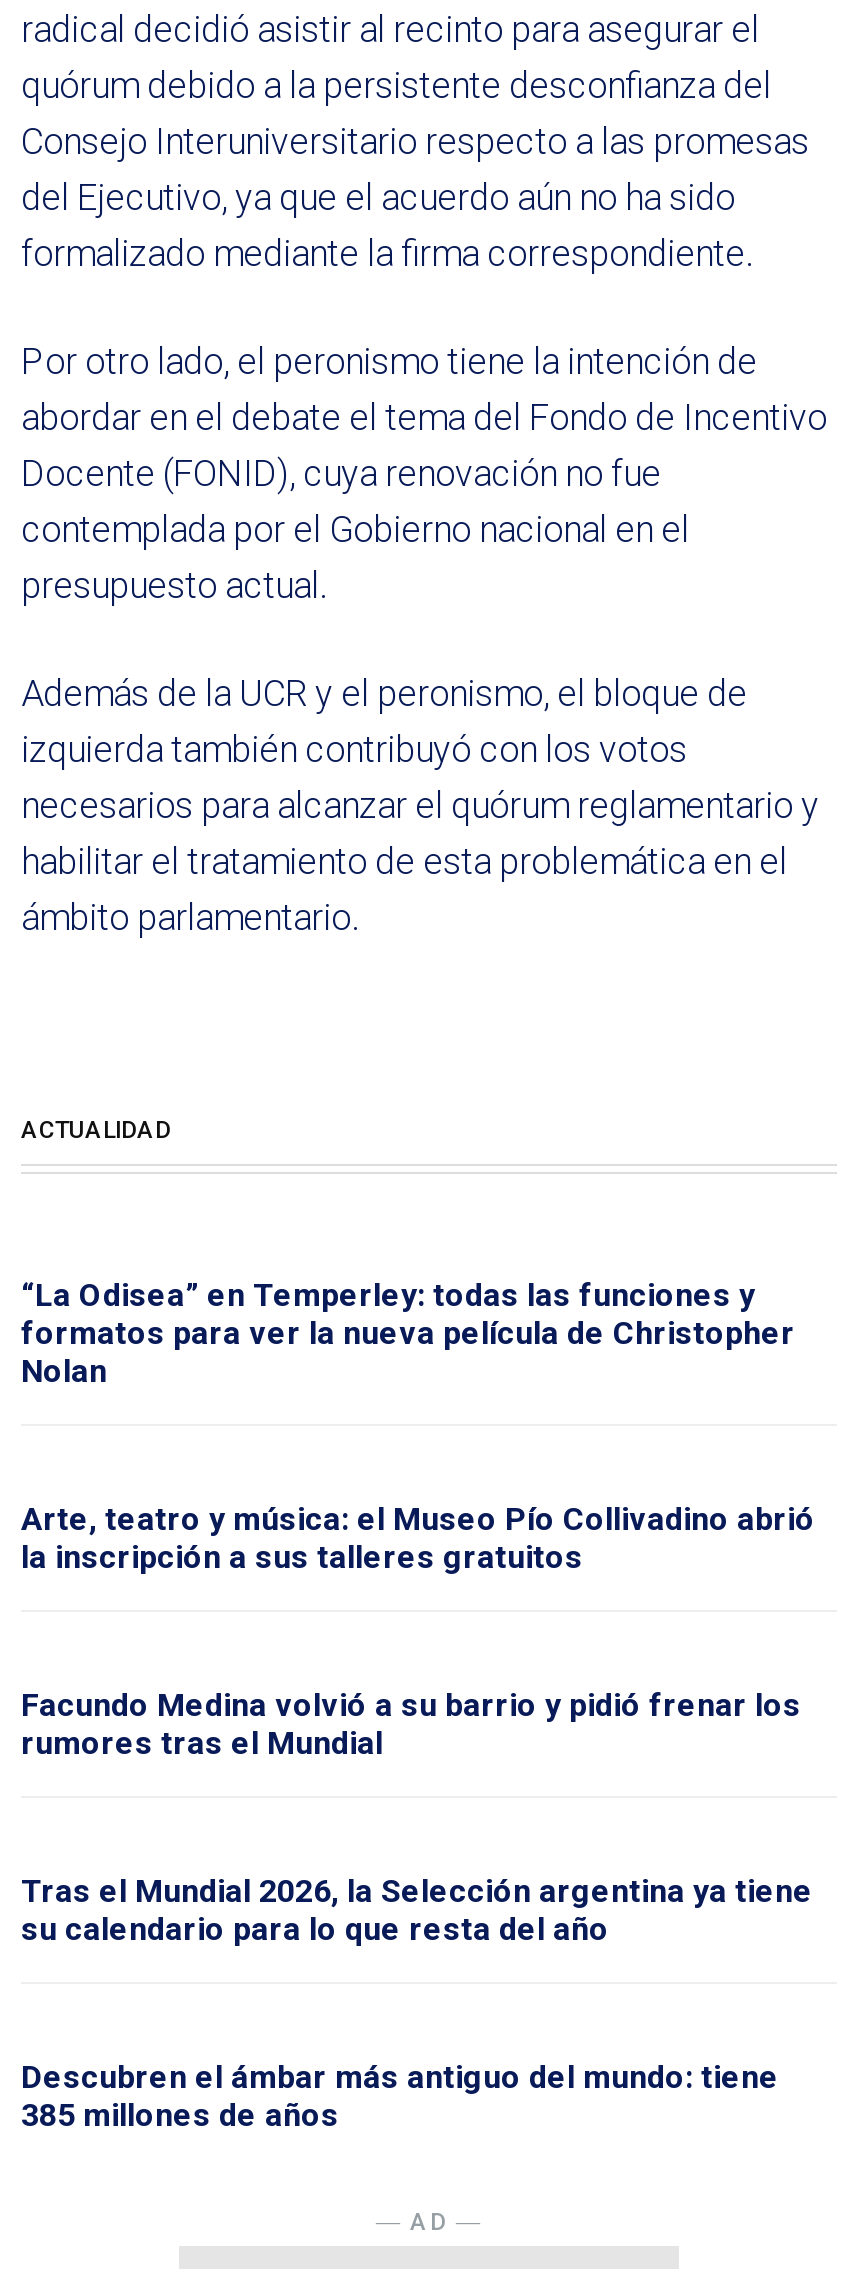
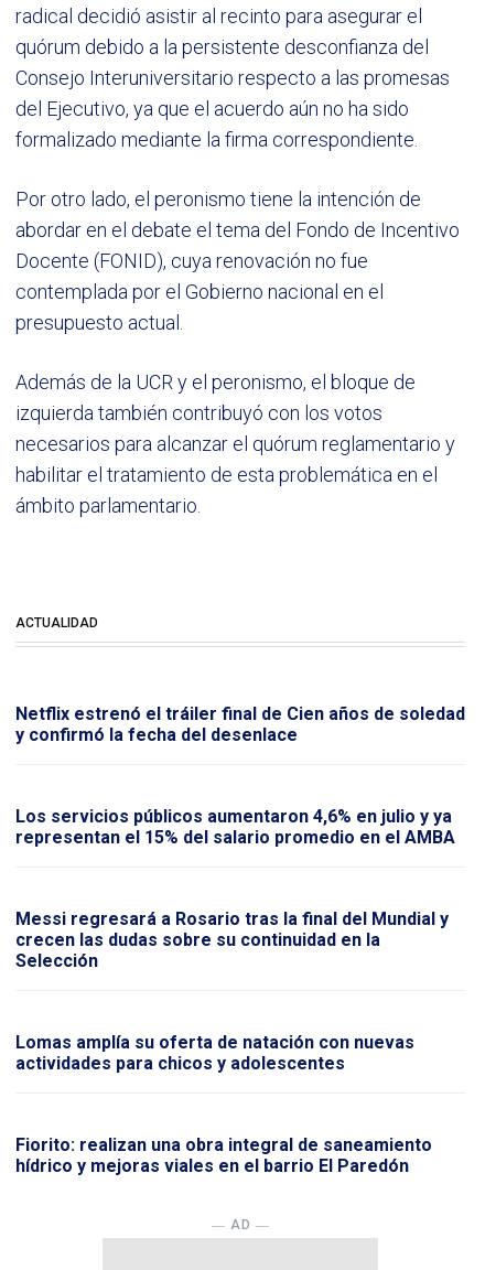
- “La Odisea” en Temperley: todas las funciones y
- formatos para ver la nueva película de Christopher
- Nolan
+ Netflix estrenó el tráiler final de Cien años de soledad
+ y confirmó la fecha del desenlace

- Arte, teatro y música: el Museo Pío Collivadino abrió
- la inscripción a sus talleres gratuitos
+ Los servicios públicos aumentaron 4,6% en julio y ya
+ representan el 15% del salario promedio en el AMBA

- Facundo Medina volvió a su barrio y pidió frenar los
- rumores tras el Mundial
+ Messi regresará a Rosario tras la final del Mundial y
+ crecen las dudas sobre su continuidad en la
+ Selección

- Tras el Mundial 2026, la Selección argentina ya tiene
- su calendario para lo que resta del año
+ Lomas amplía su oferta de natación con nuevas
+ actividades para chicos y adolescentes

- Descubren el ámbar más antiguo del mundo: tiene
- 385 millones de años
+ Fiorito: realizan una obra integral de saneamiento
+ hídrico y mejoras viales en el barrio El Paredón
